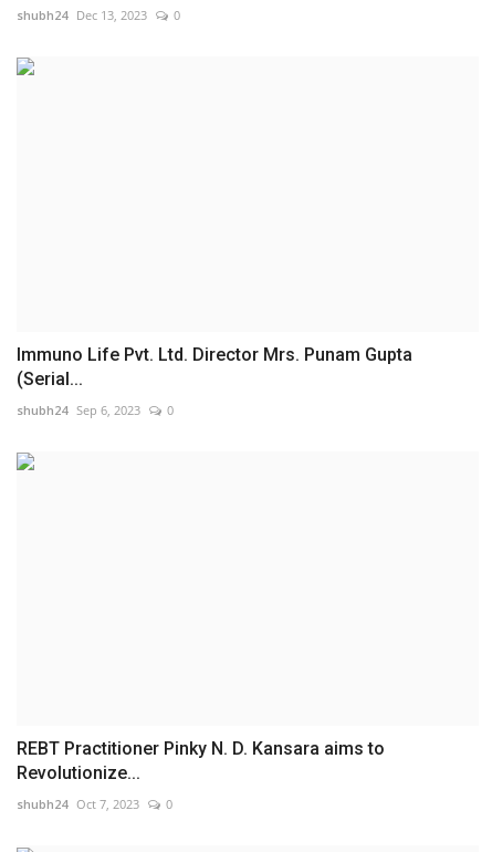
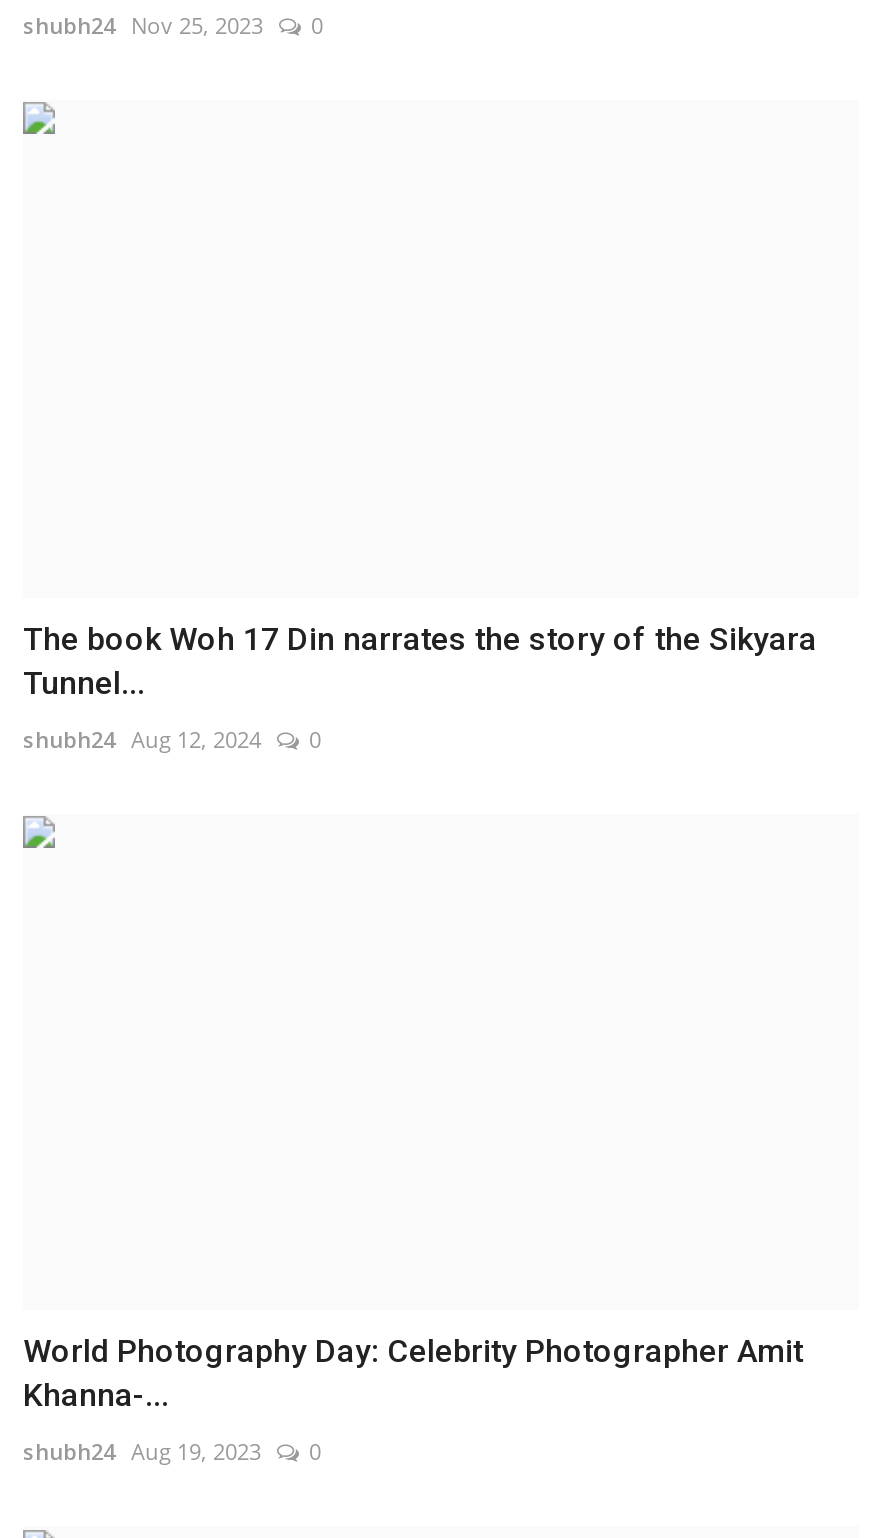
- shubh24 Dec 13, 2023 0
+ shubh24 Nov 25, 2023 0

- Immuno Life Pvt. Ltd. Director Mrs. Punam Gupta
- (Serial...
+ The book Woh 17 Din narrates the story of the Sikyara
+ Tunnel...

- shubh24 Sep 6, 2023 0
+ shubh24 Aug 12, 2024 0

- REBT Practitioner Pinky N. D. Kansara aims to
- Revolutionize...
+ World Photography Day: Celebrity Photographer Amit
+ Khanna-...

- shubh24 Oct 7, 2023 0
+ shubh24 Aug 19, 2023 0
